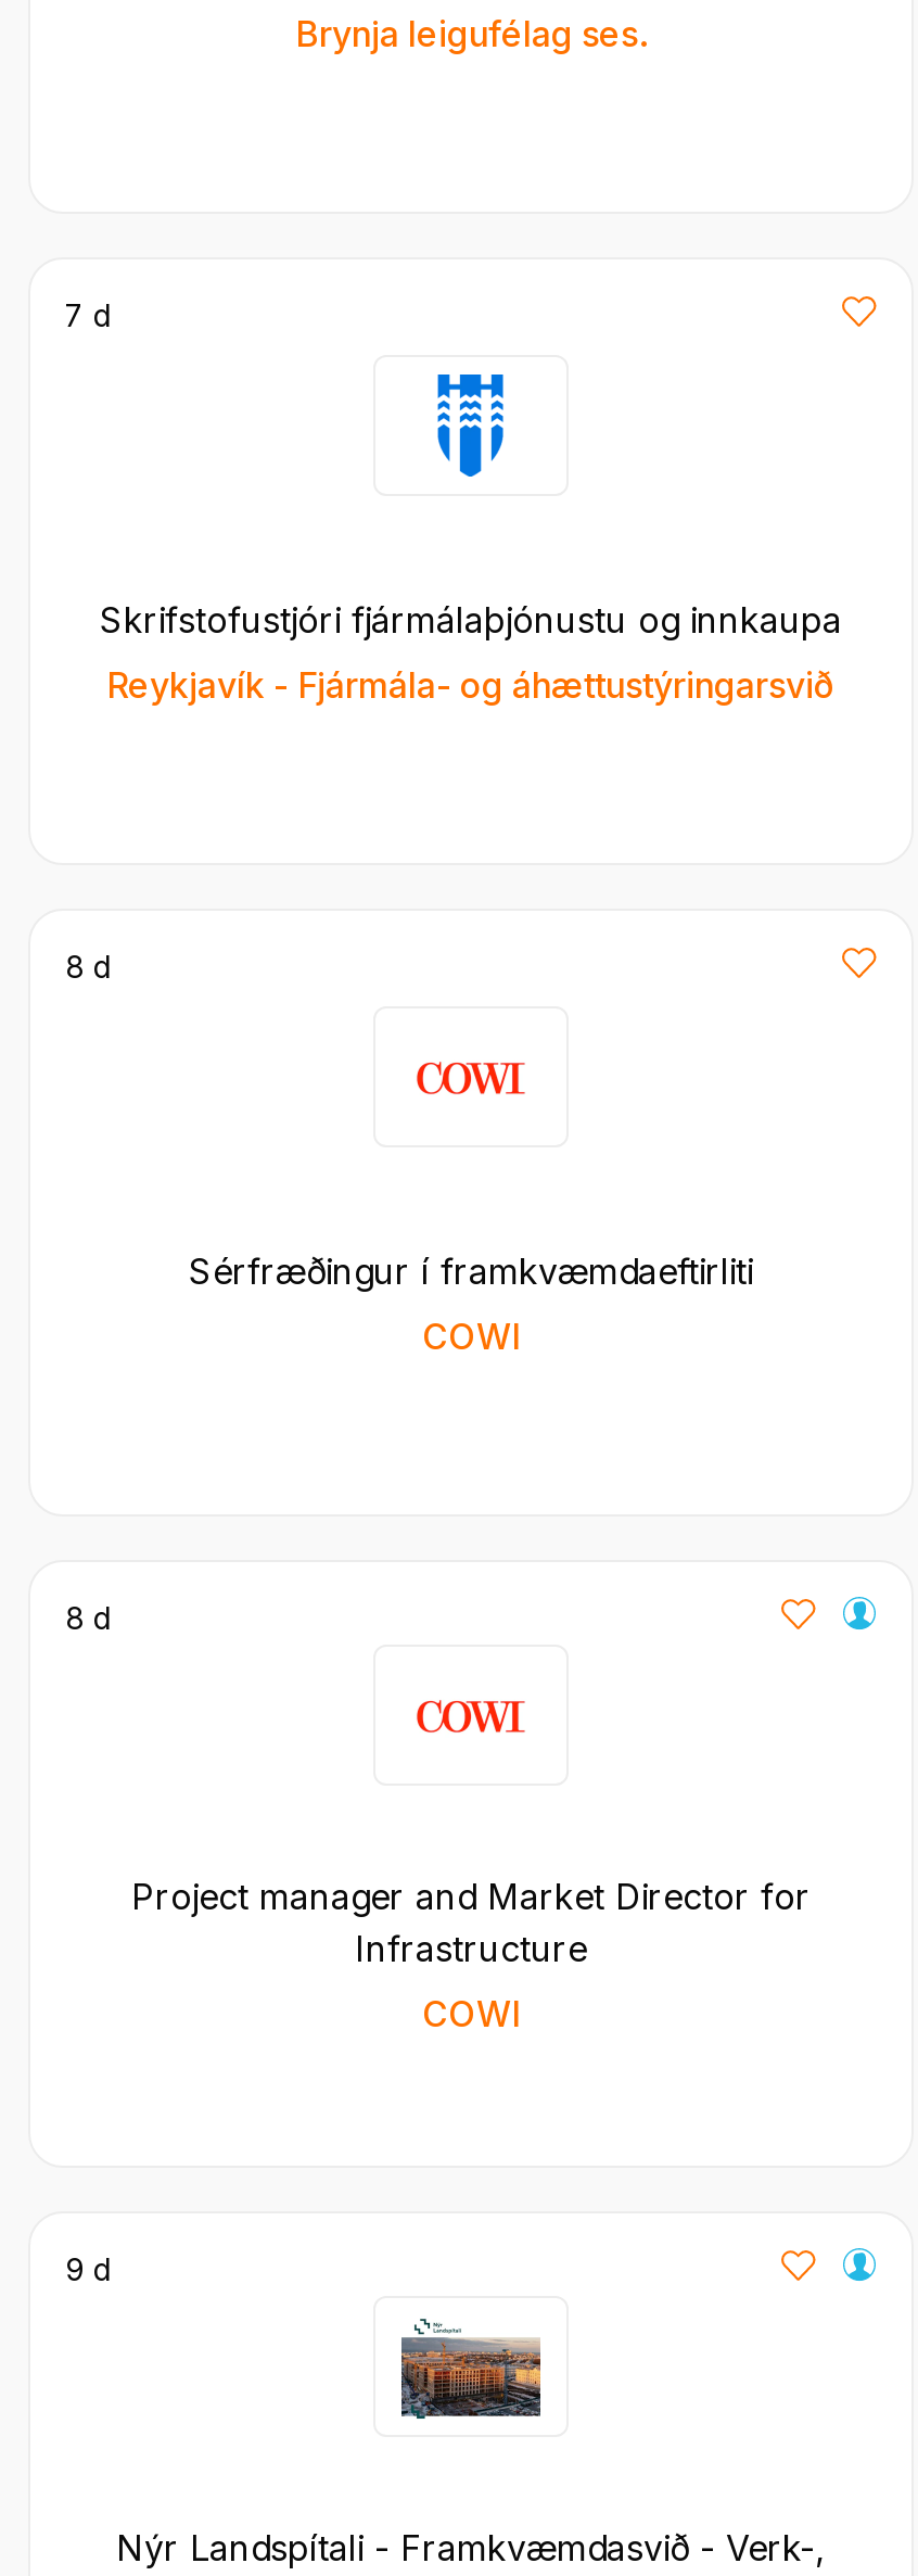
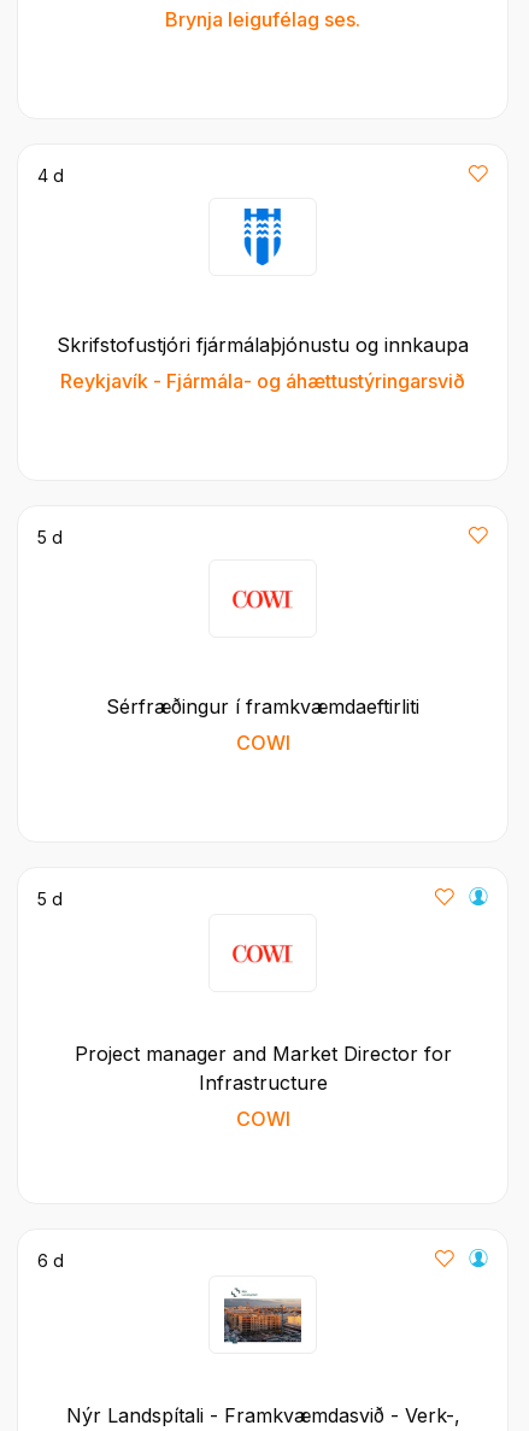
- 7 d
+ 4 d

- 8 d
+ 5 d

- 8 d
+ 5 d

- 9 d
+ 6 d
